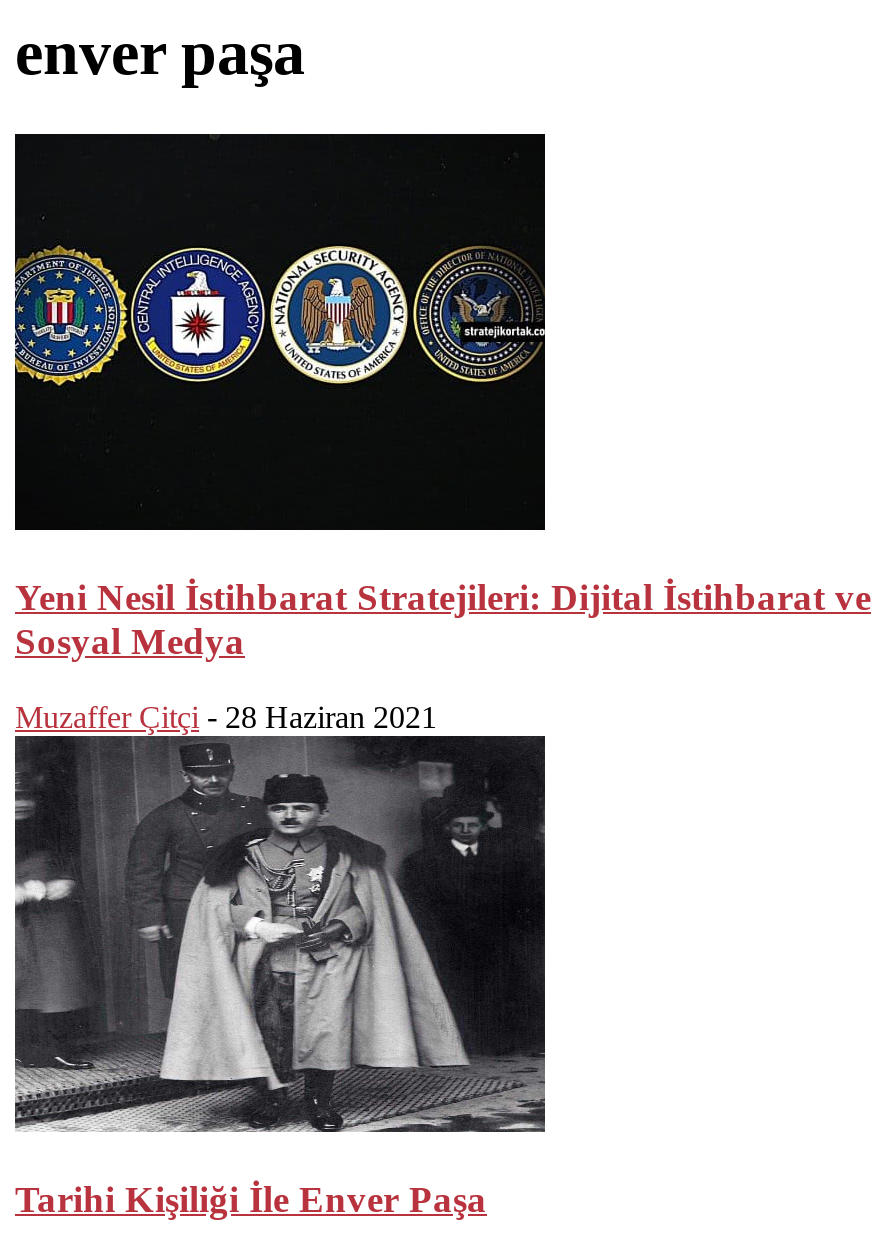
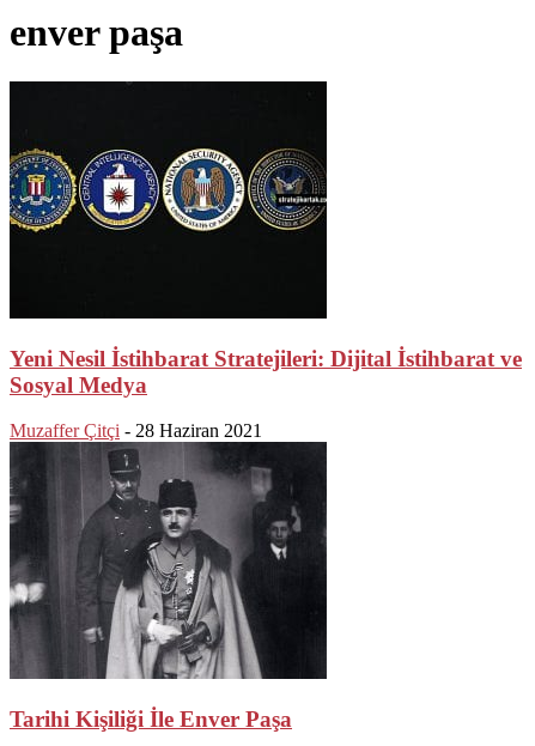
- [image]
+ [image]
